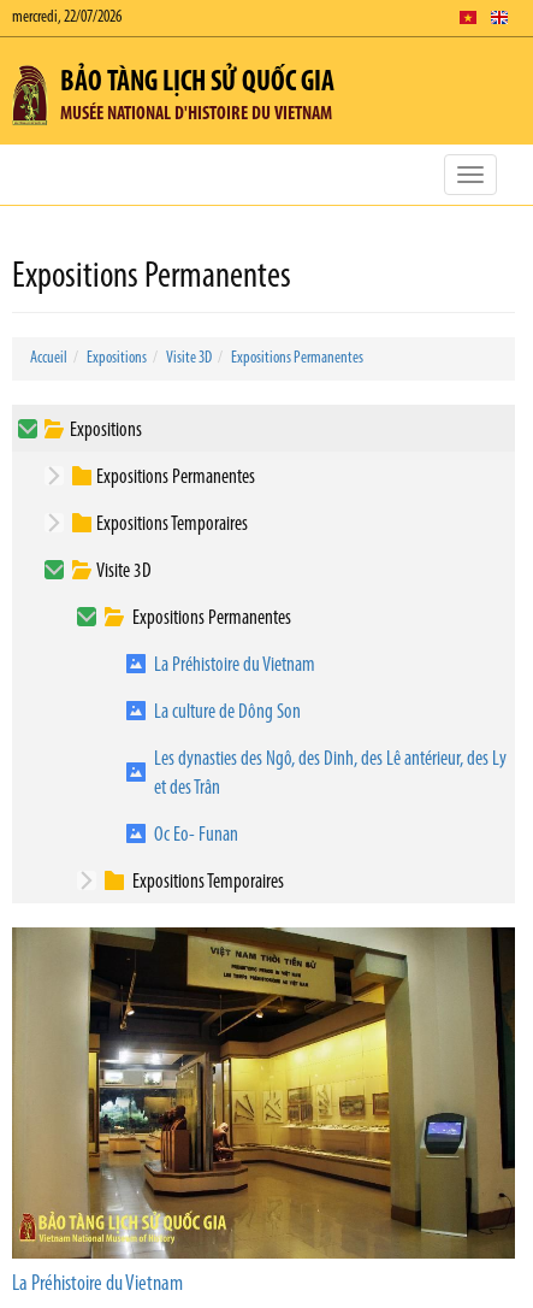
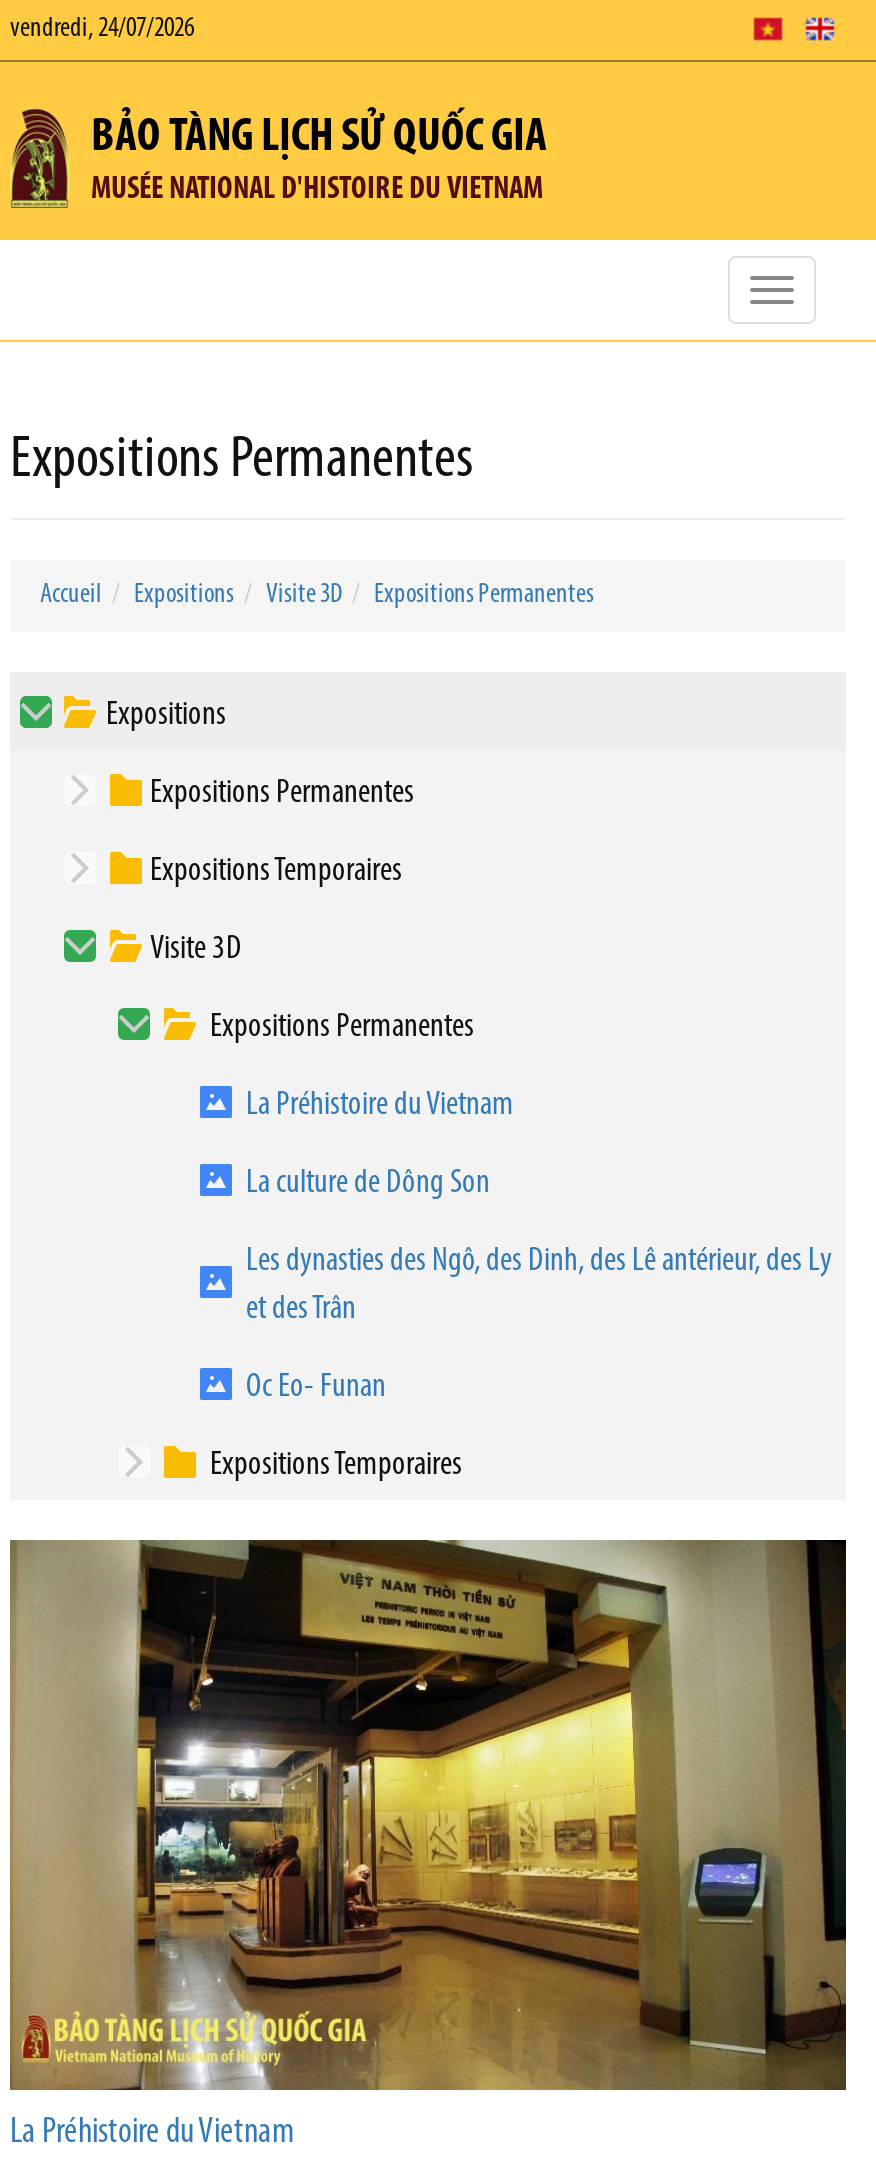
- mercredi, 22/07/2026
+ vendredi, 24/07/2026
